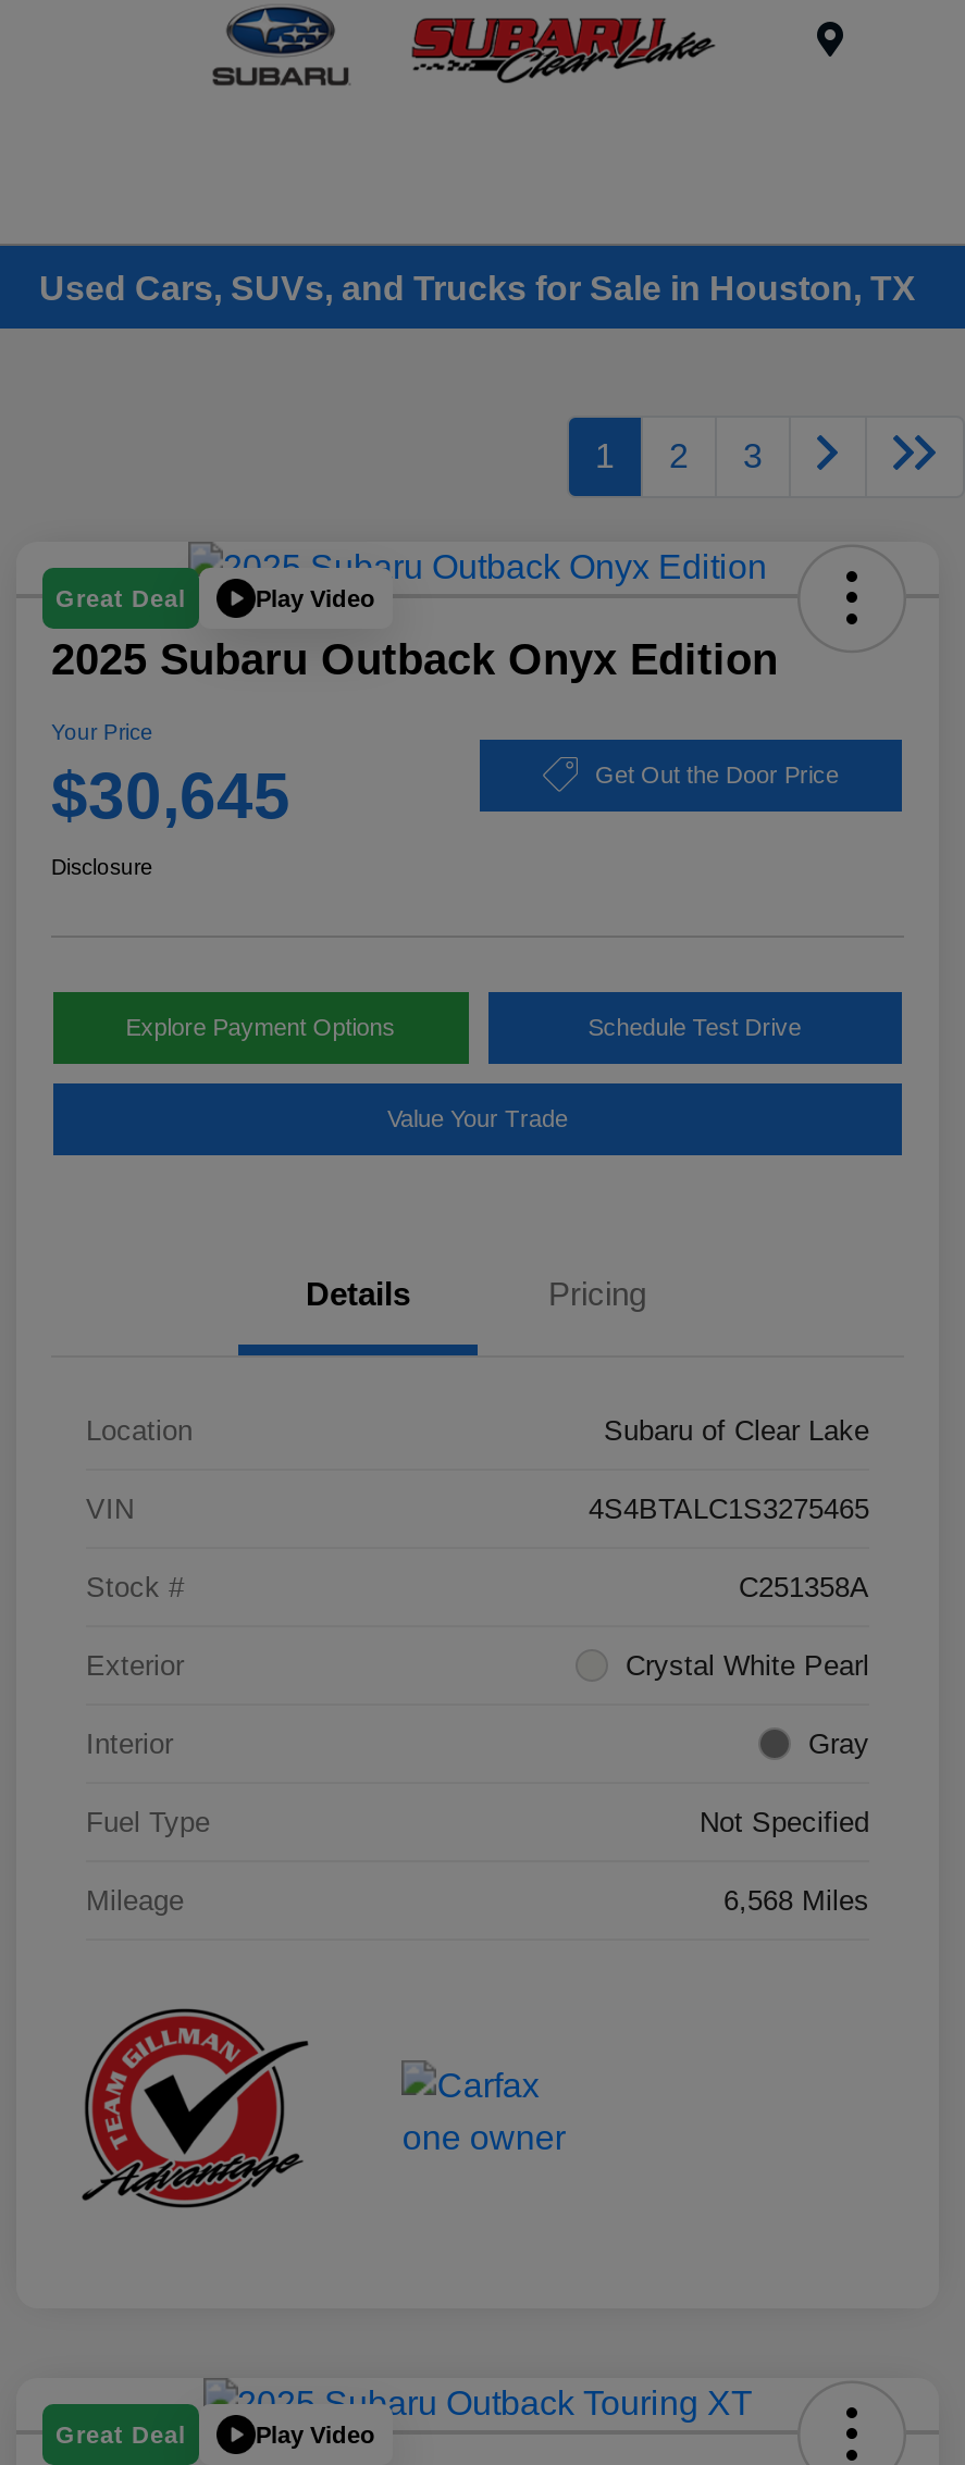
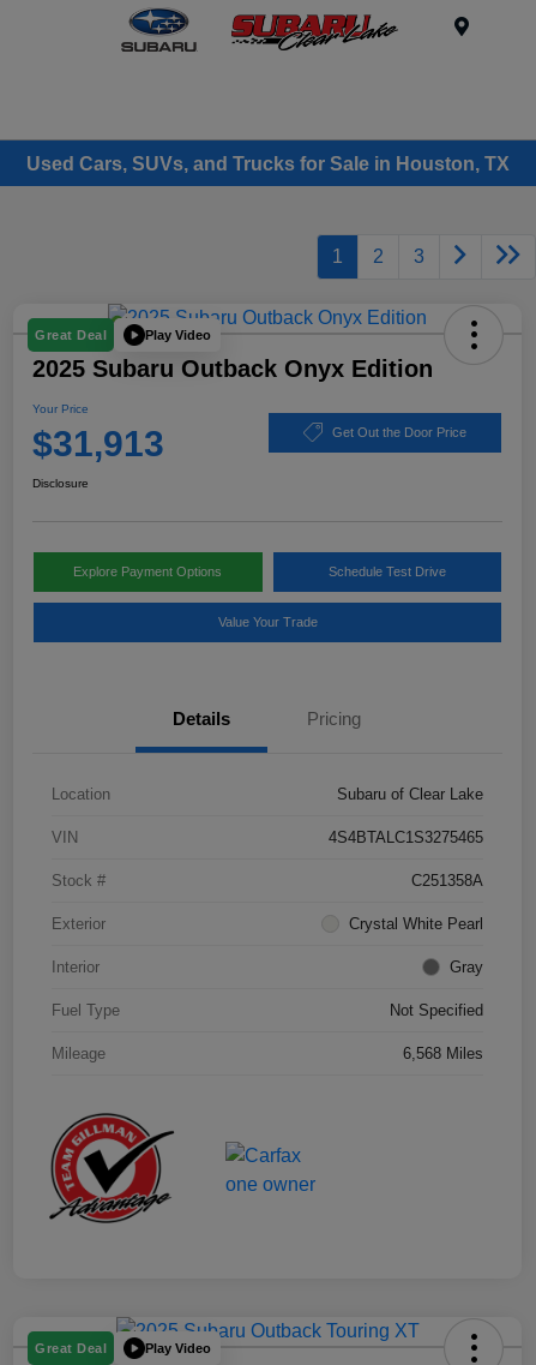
- $30,645
+ $31,913
